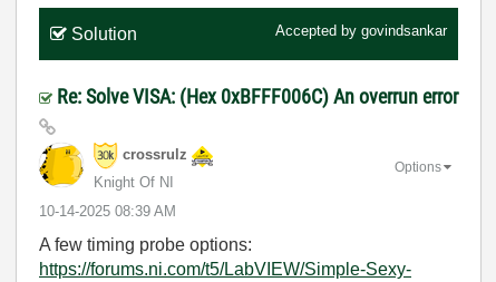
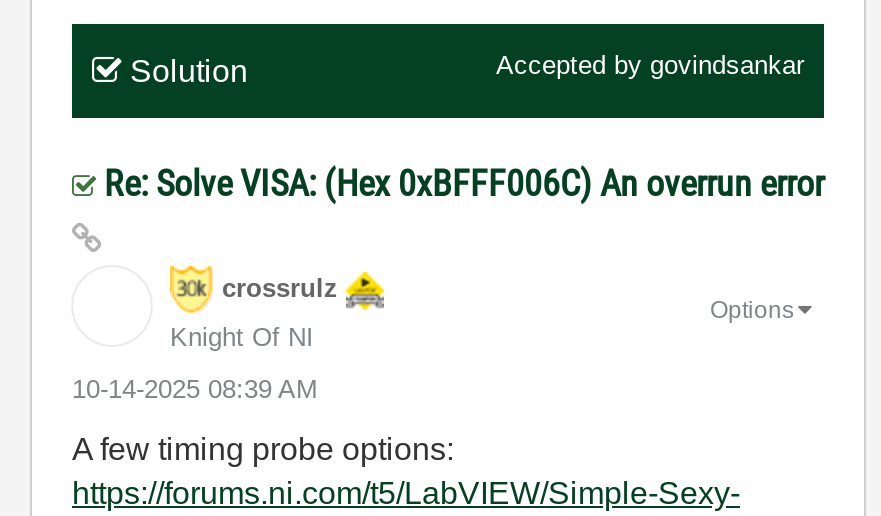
- [image]
